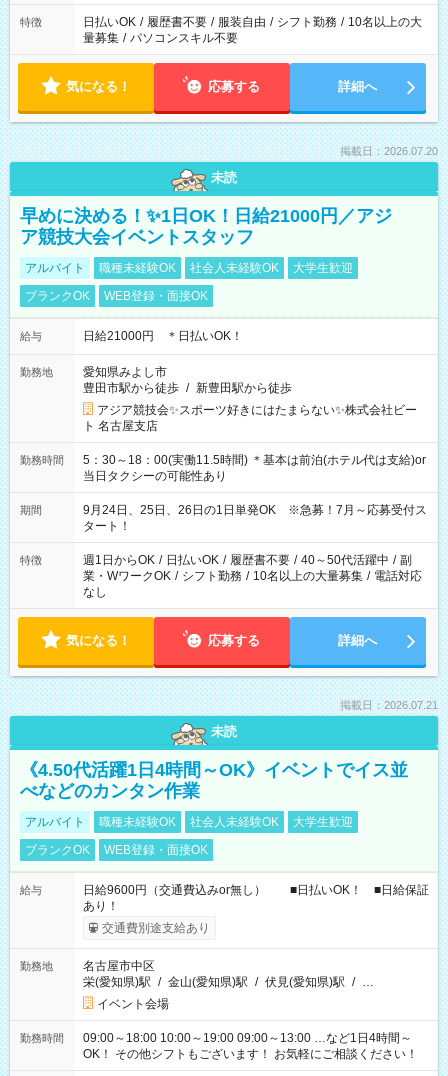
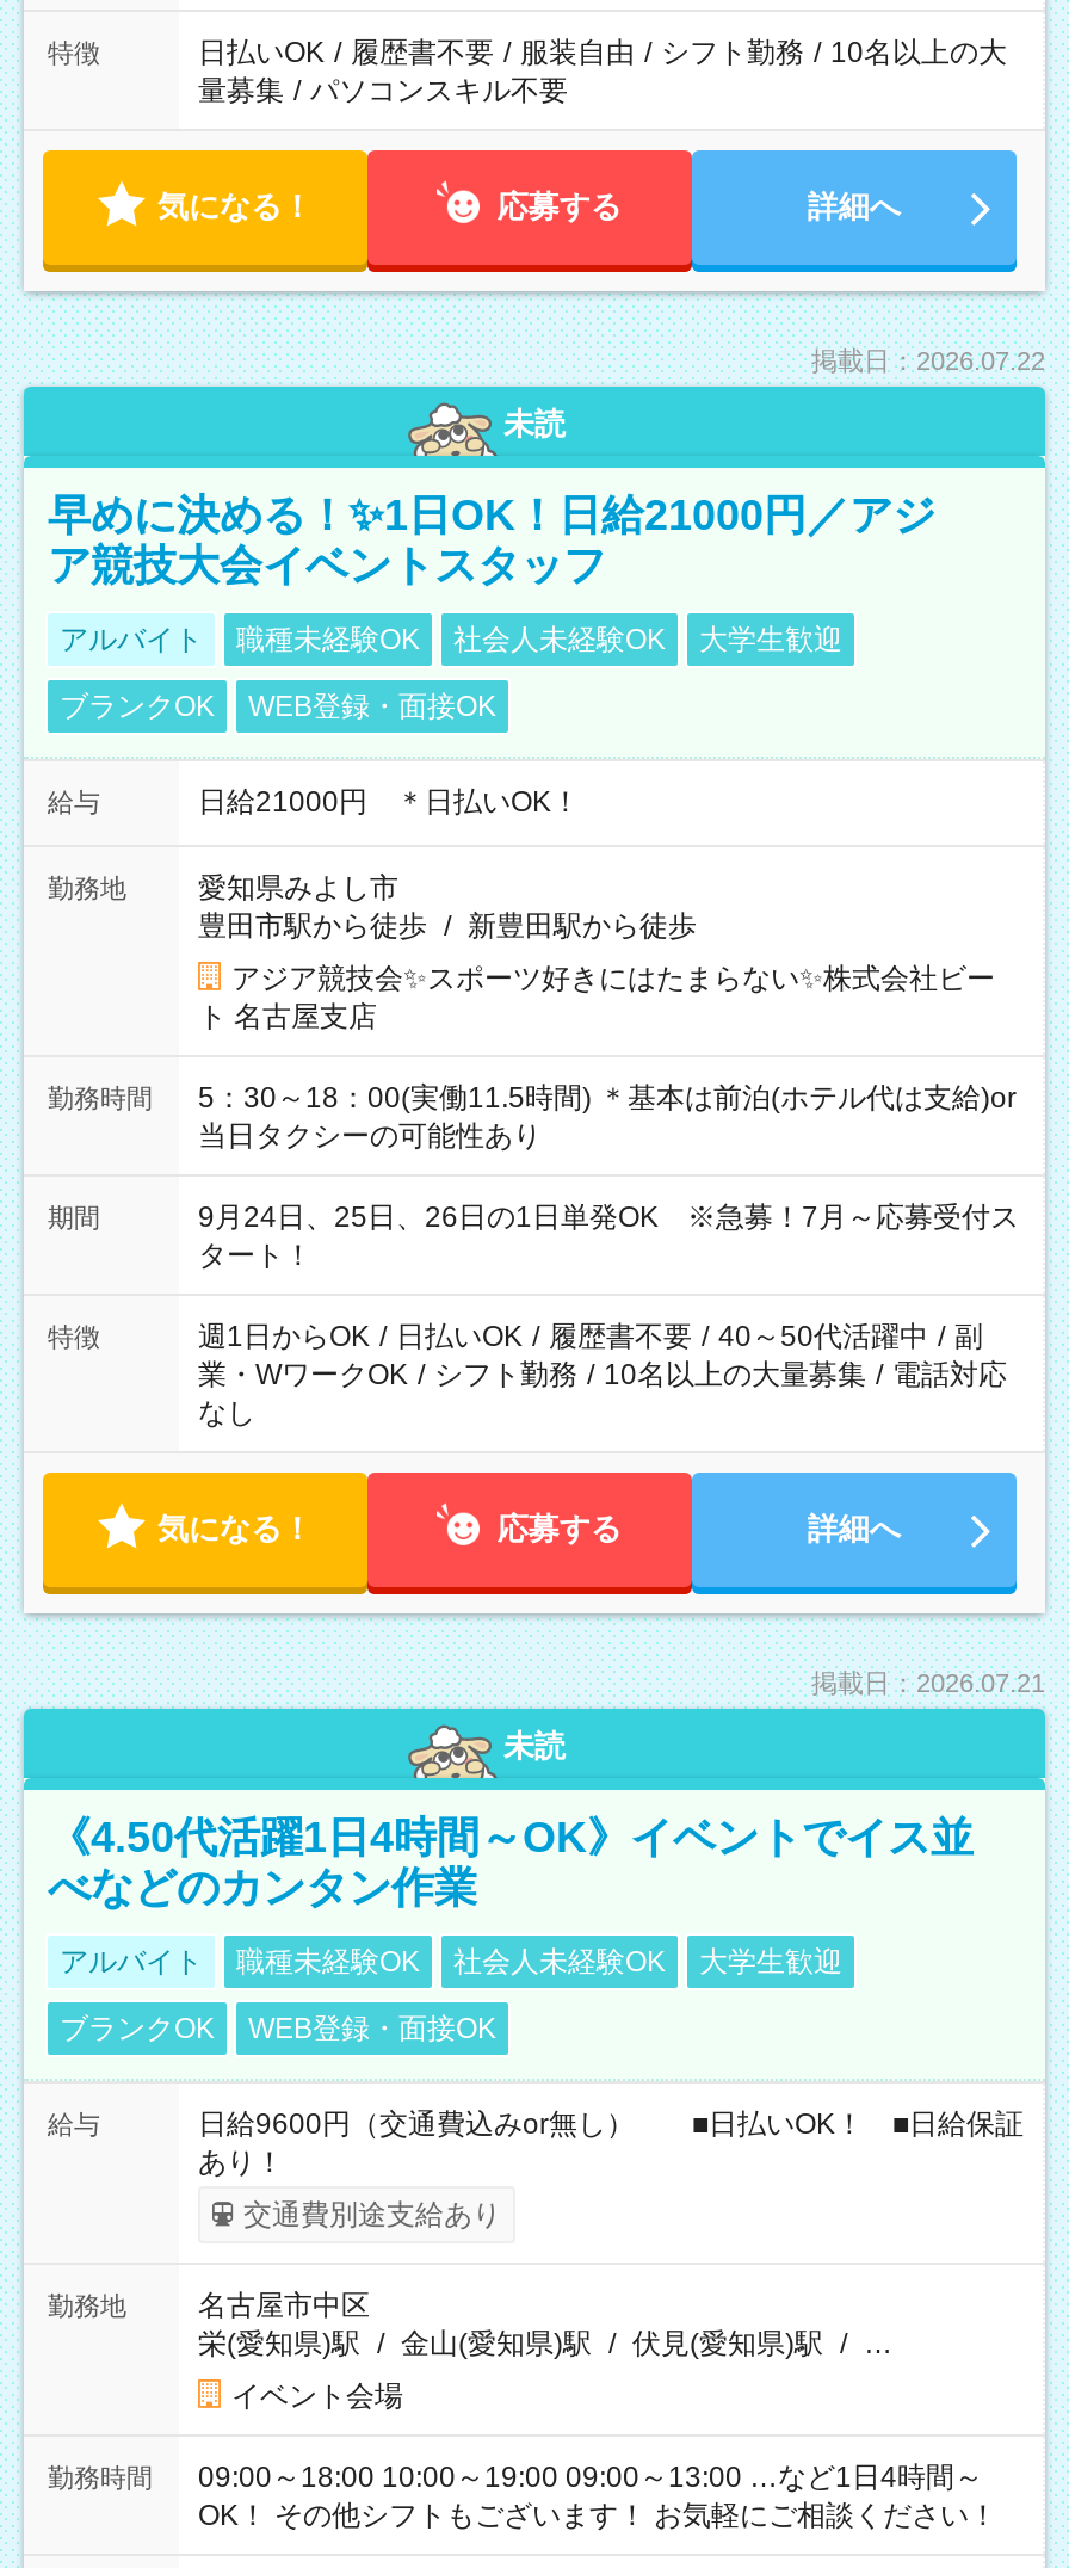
- 掲載日：2026.07.20
+ 掲載日：2026.07.22
